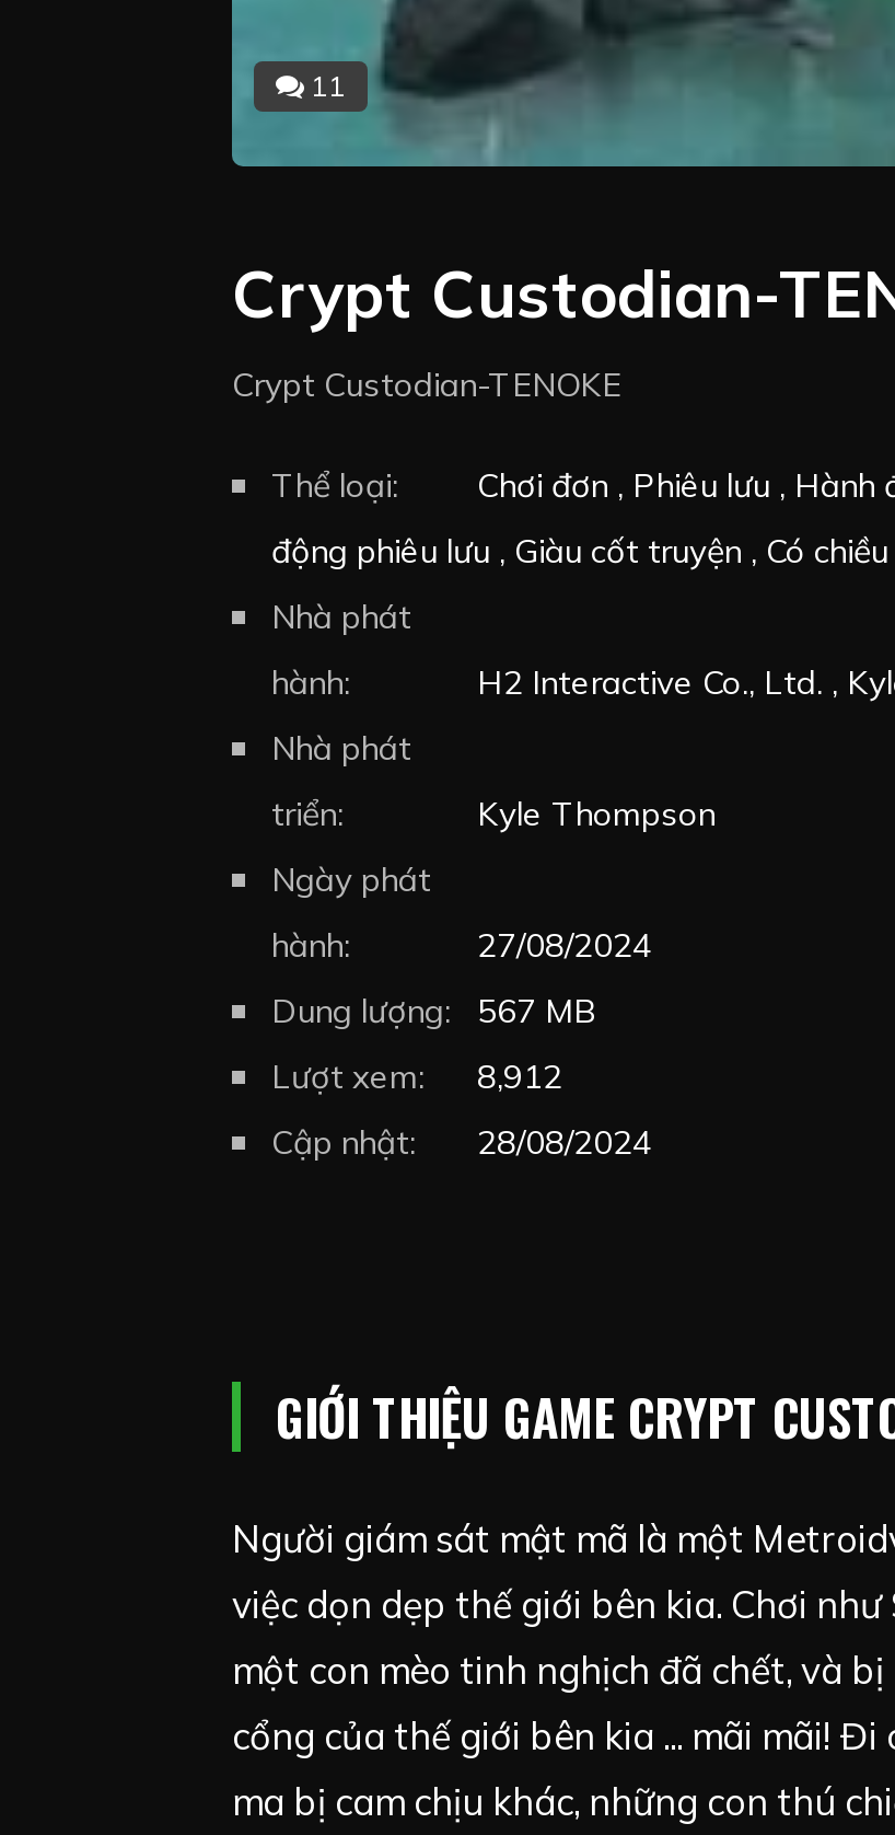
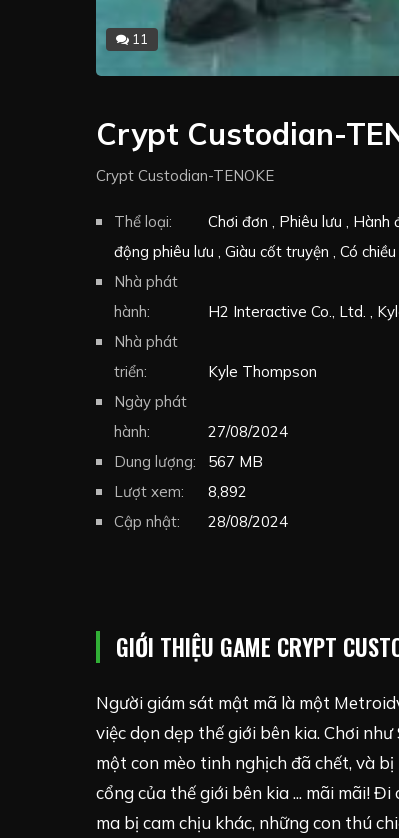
- Lượt xem: 8,912
+ Lượt xem: 8,892
